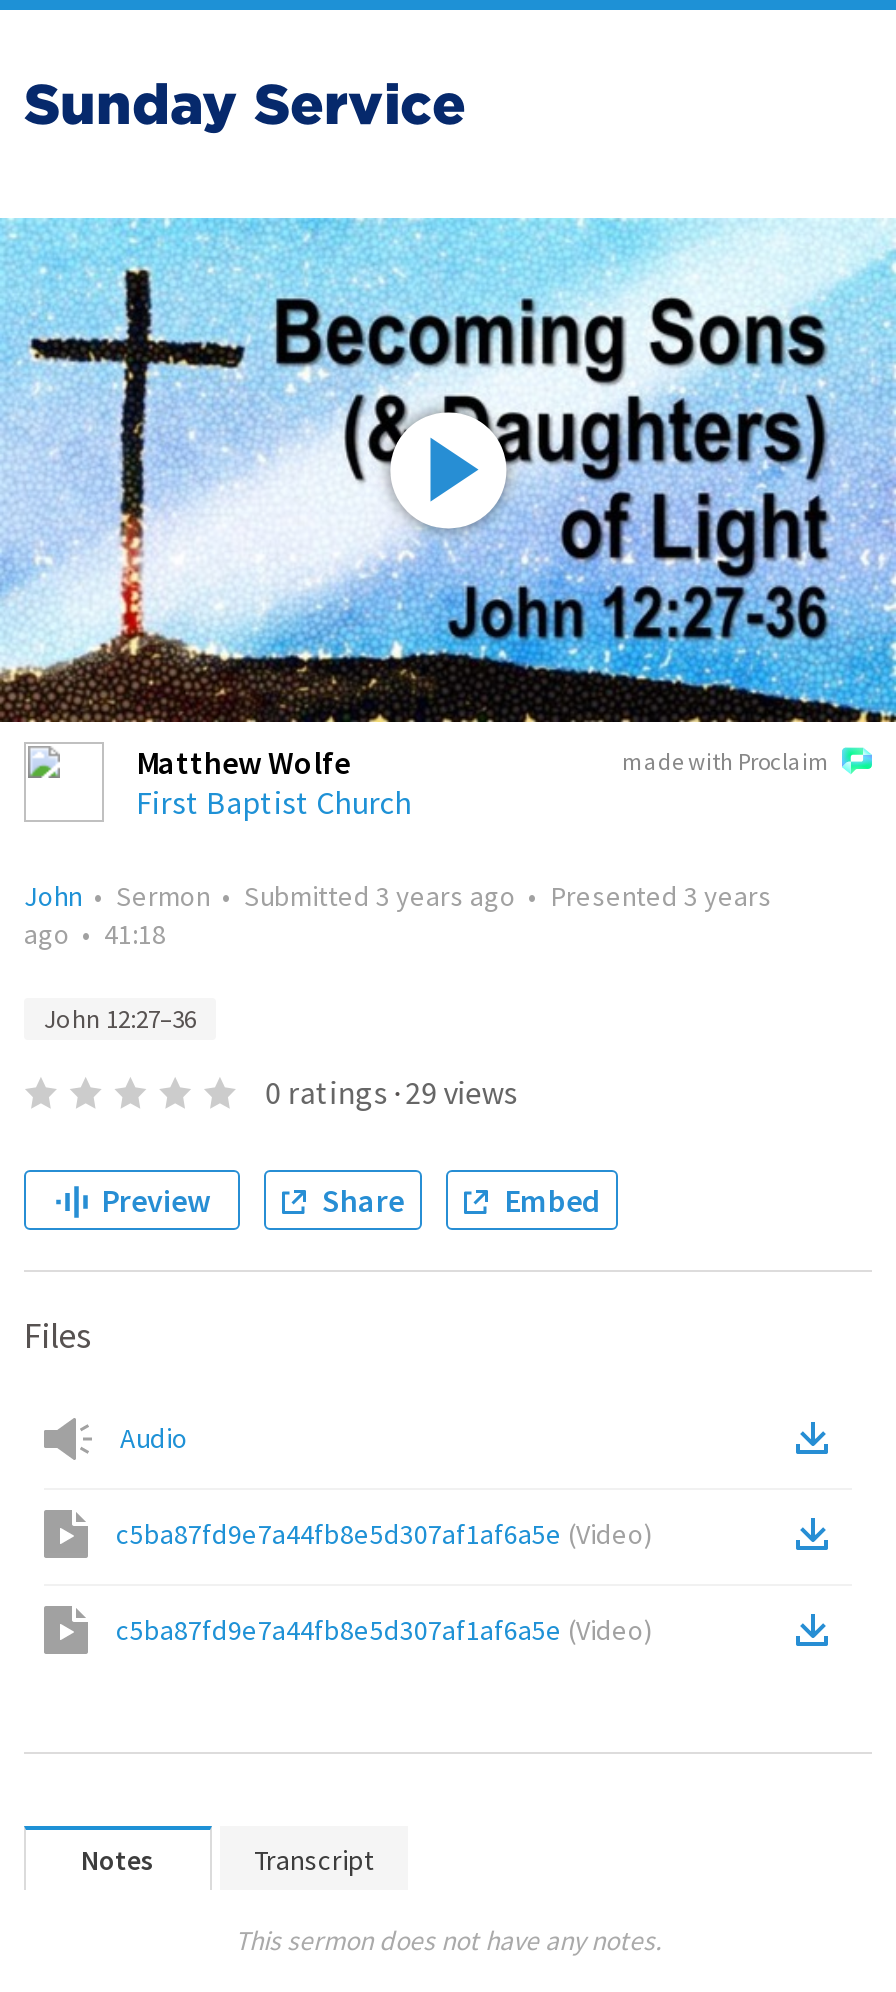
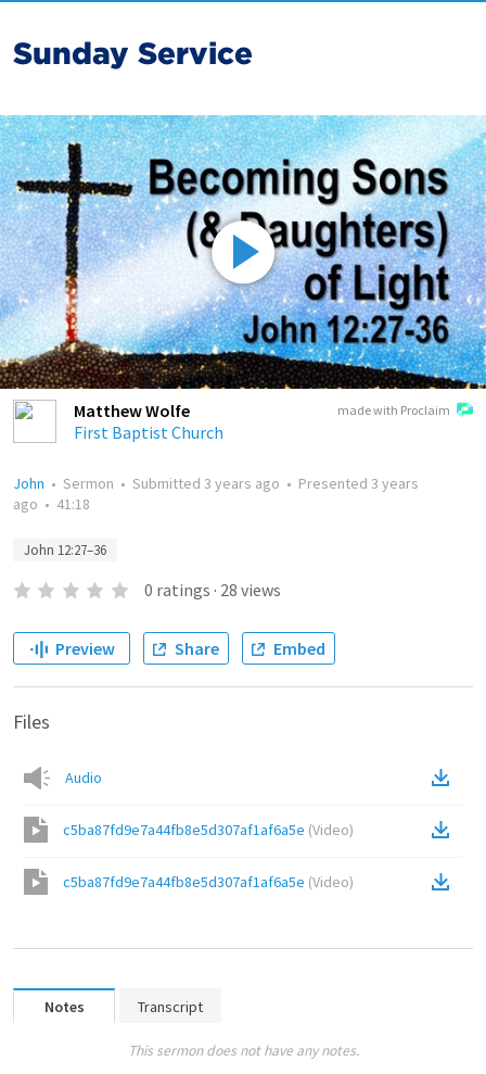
- 0 ratings · 29 views
+ 0 ratings · 28 views
